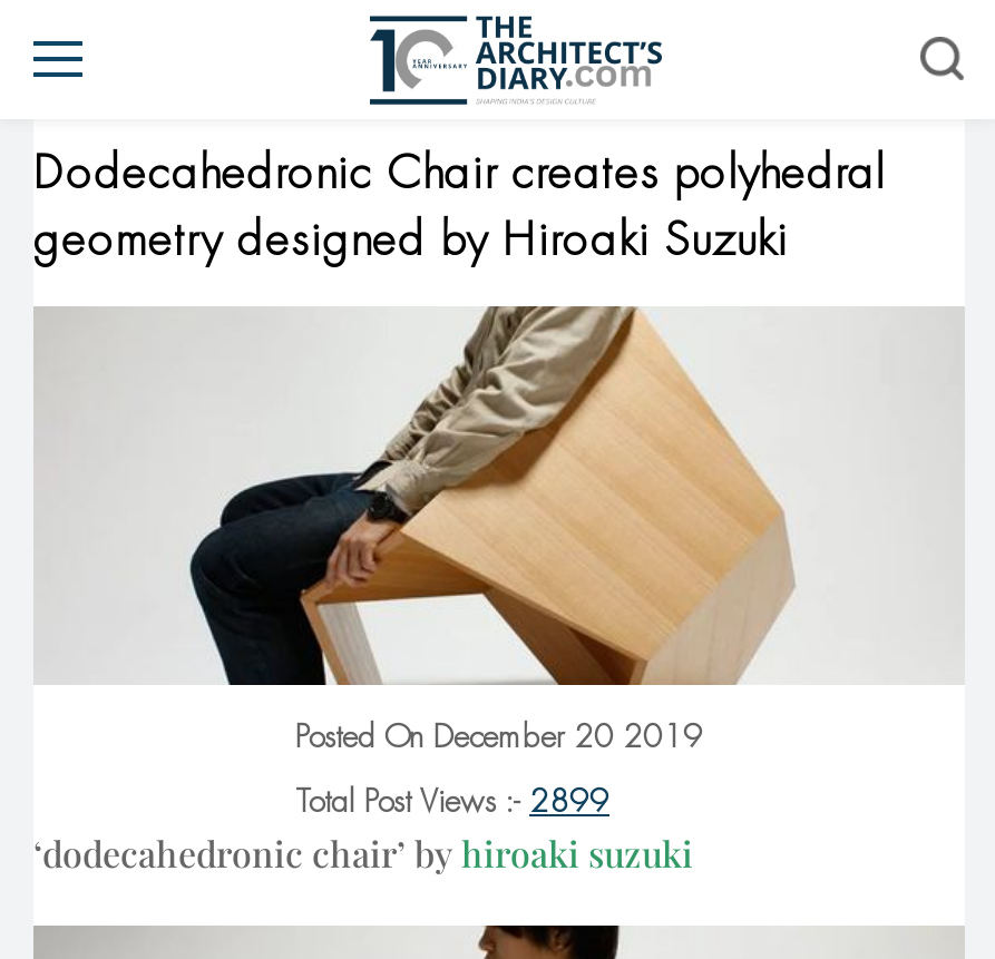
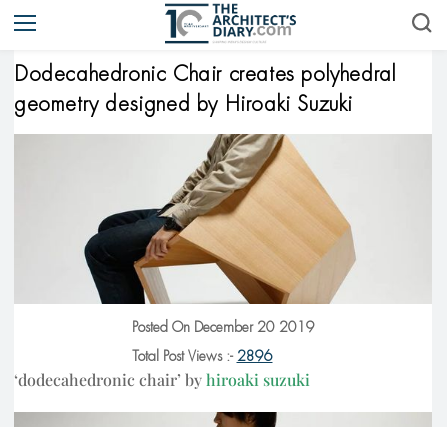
- Total Post Views :- 2899
+ Total Post Views :- 2896
